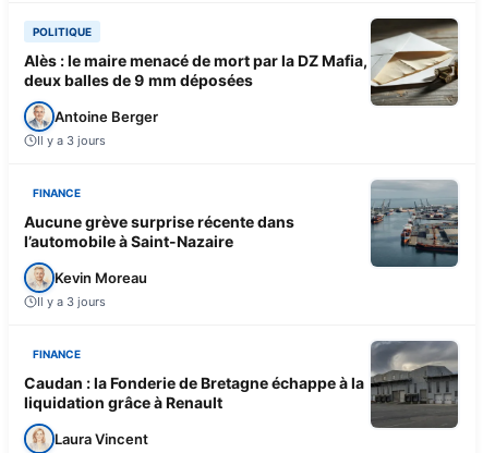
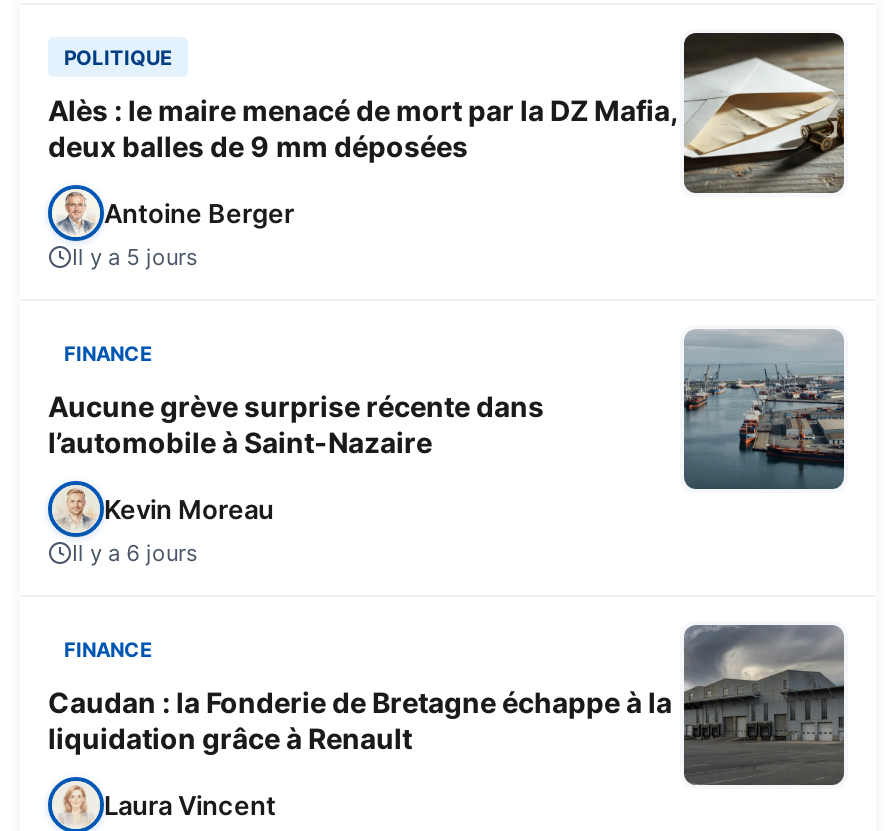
- Il y a 3 jours
+ Il y a 5 jours

- Il y a 3 jours
+ Il y a 6 jours
